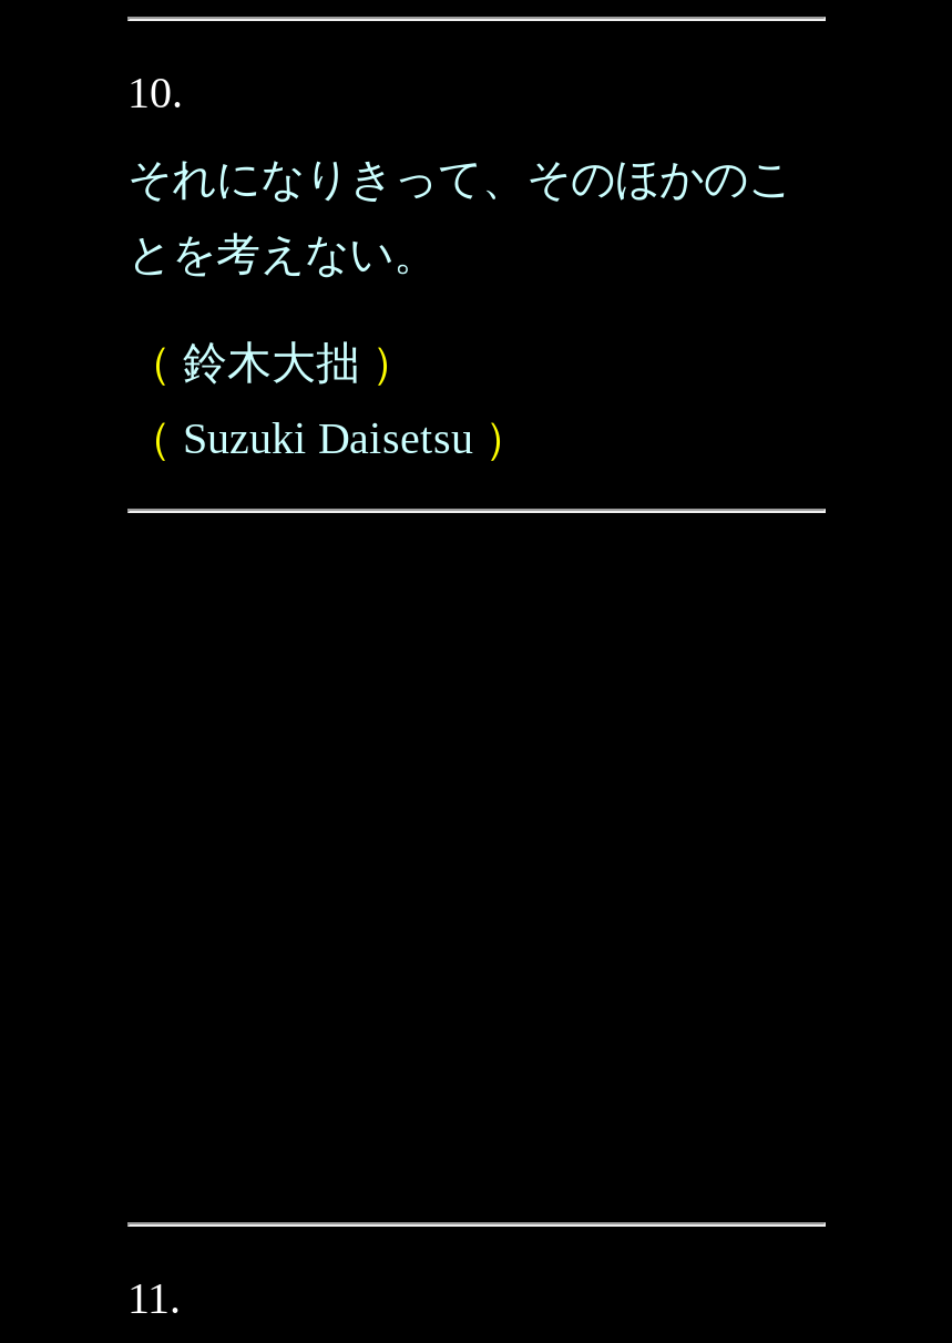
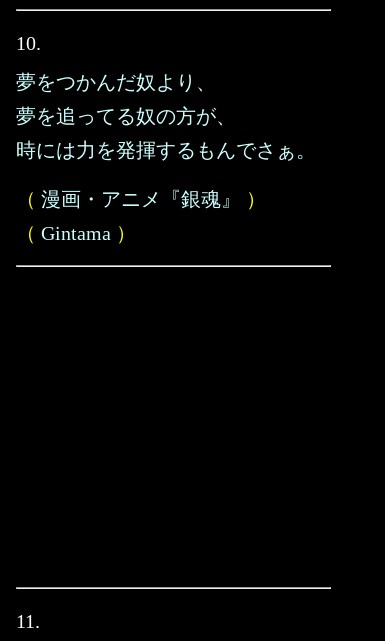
- それになりきって、そのほかのこ
- とを考えない。
- （鈴木大拙）
- （Suzuki Daisetsu）
+ 夢をつかんだ奴より、
+ 夢を追ってる奴の方が、
+ 時には力を発揮するもんでさぁ。
+ （漫画・アニメ『銀魂』）
+ （Gintama）
